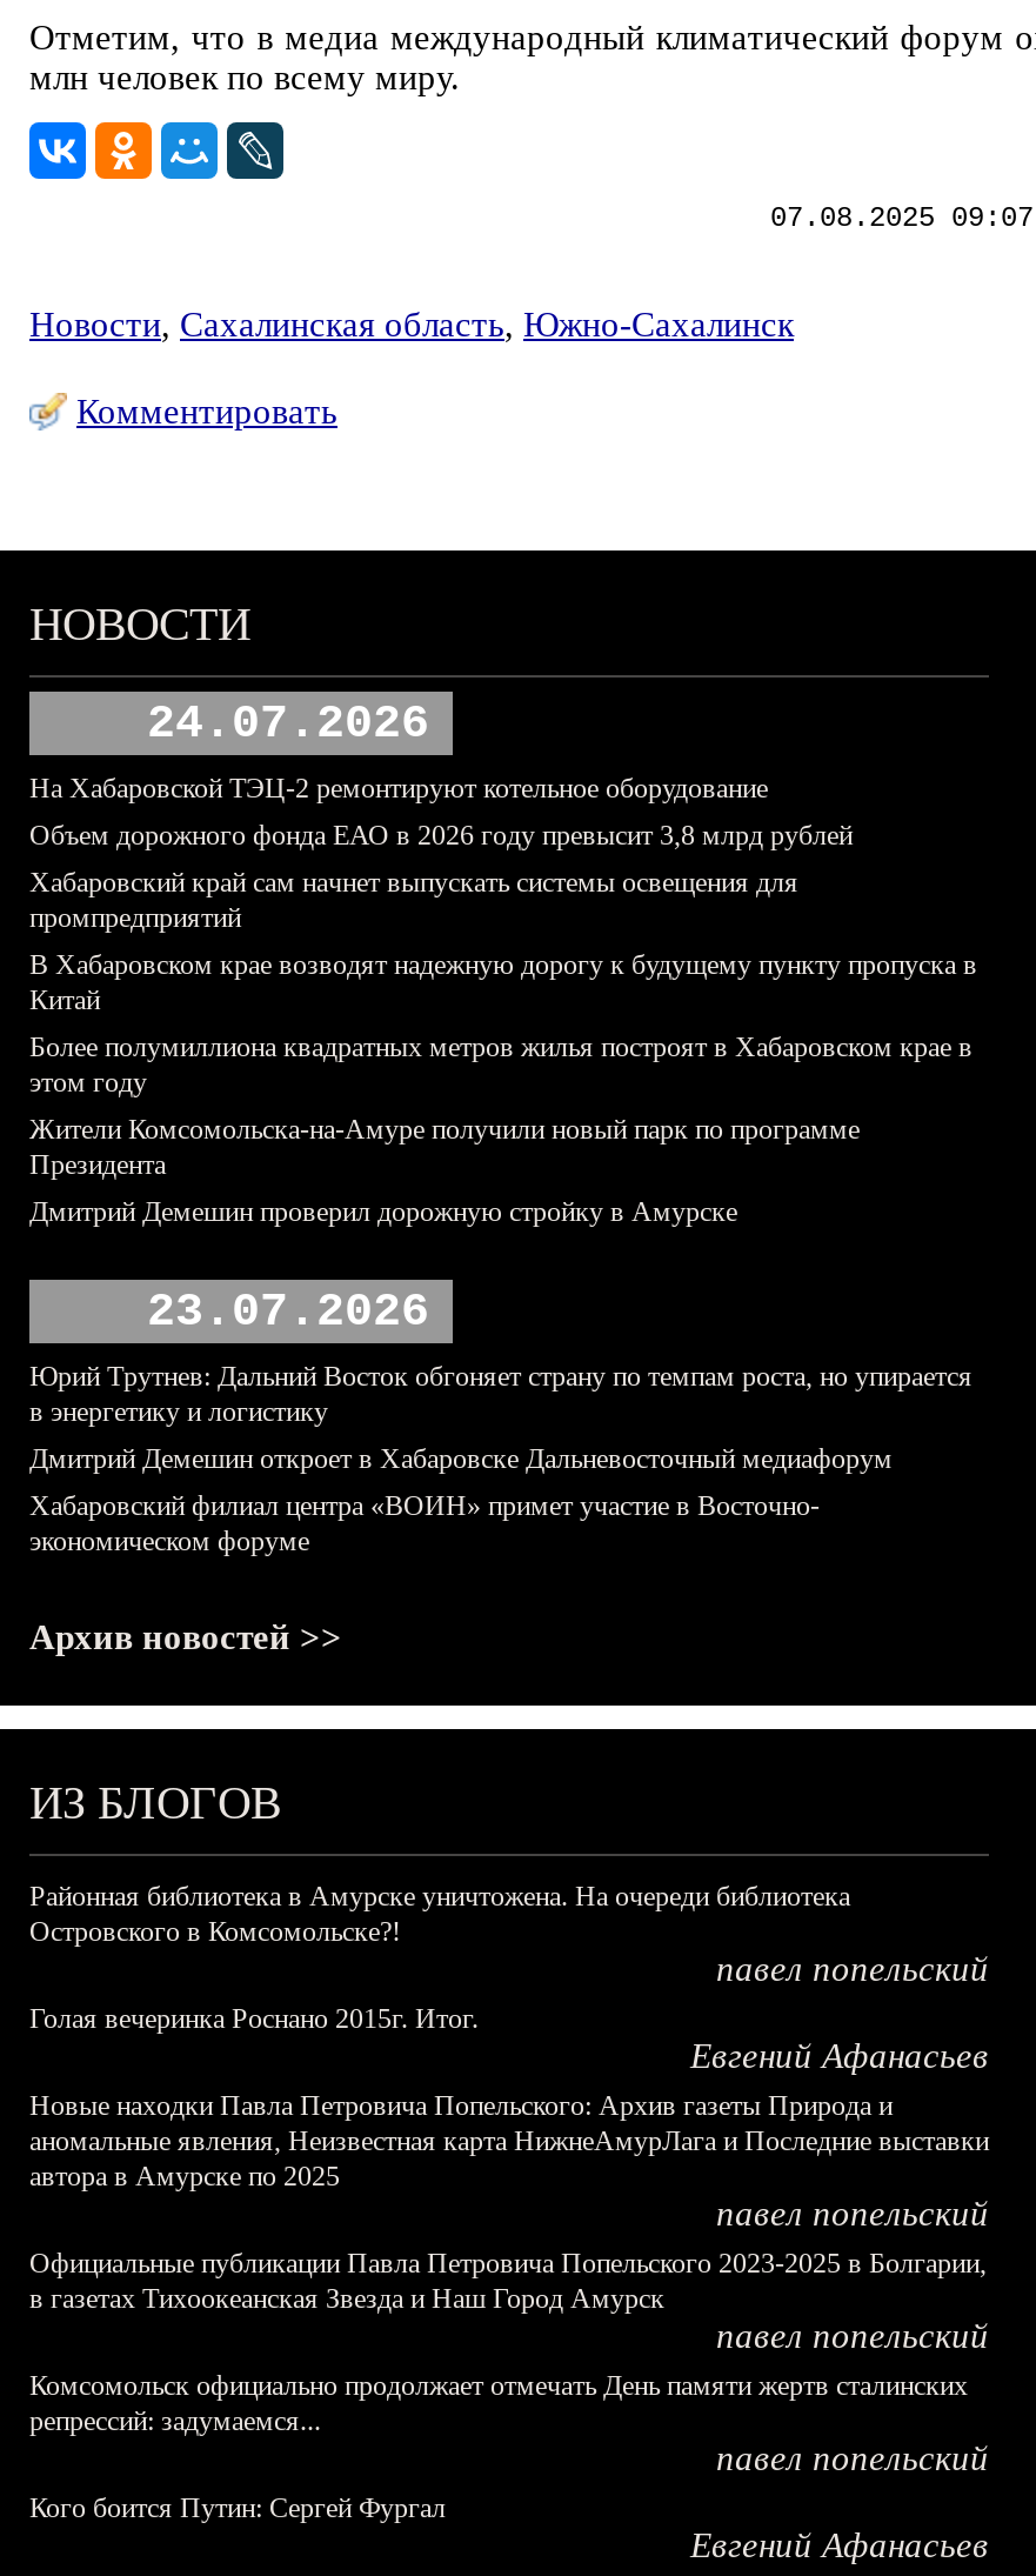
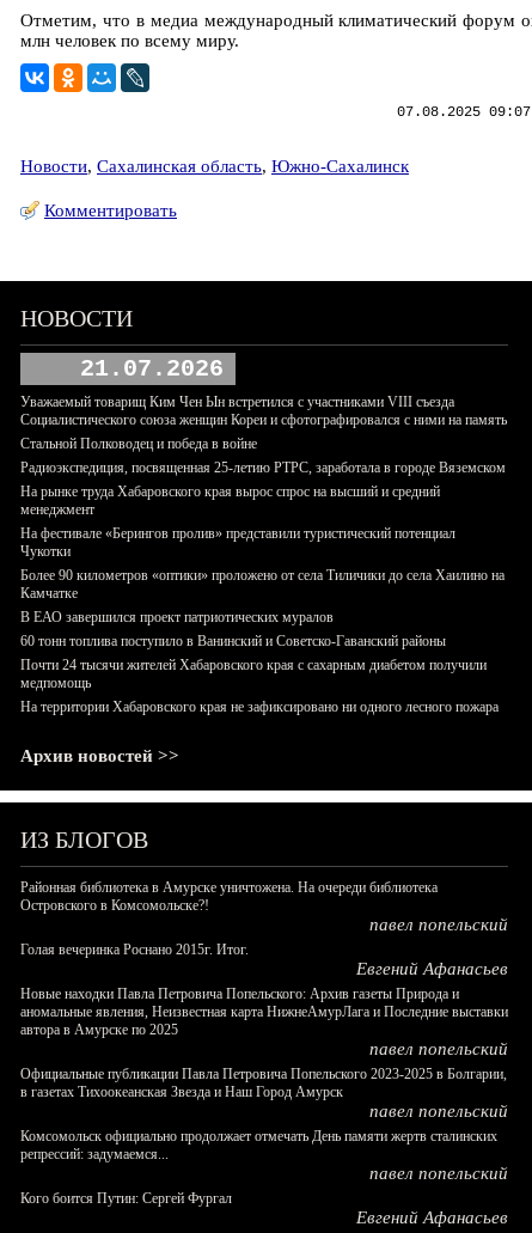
- 24.07.2026
- На Хабаровской ТЭЦ-2 ремонтируют котельное оборудование
- Объем дорожного фонда ЕАО в 2026 году превысит 3,8 млрд рублей
- Хабаровский край сам начнет выпускать системы освещения для
- промпредприятий
- В Хабаровском крае возводят надежную дорогу к будущему пункту пропуска в
- Китай
- Более полумиллиона квадратных метров жилья построят в Хабаровском крае в
- этом году
- Жители Комсомольска-на-Амуре получили новый парк по программе
- Президента
- Дмитрий Демешин проверил дорожную стройку в Амурске
- 23.07.2026
- Юрий Трутнев: Дальний Восток обгоняет страну по темпам роста, но упирается
- в энергетику и логистику
- Дмитрий Демешин откроет в Хабаровске Дальневосточный медиафорум
- Хабаровский филиал центра «ВОИН» примет участие в Восточно-
- экономическом форуме
+ 21.07.2026
+ Уважаемый товарищ Ким Чен Ын встретился с участниками VIII съезда
+ Социалистического союза женщин Кореи и сфотографировался с ними на память
+ Стальной Полководец и победа в войне
+ Радиоэкспедиция, посвященная 25-летию РТРС, заработала в городе Вяземском
+ На рынке труда Хабаровского края вырос спрос на высший и средний
+ менеджмент
+ На фестивале «Берингов пролив» представили туристический потенциал
+ Чукотки
+ Более 90 километров «оптики» проложено от села Тиличики до села Хаилино на
+ Камчатке
+ В ЕАО завершился проект патриотических муралов
+ 60 тонн топлива поступило в Ванинский и Советско-Гаванский районы
+ Почти 24 тысячи жителей Хабаровского края с сахарным диабетом получили
+ медпомощь
+ На территории Хабаровского края не зафиксировано ни одного лесного пожара
